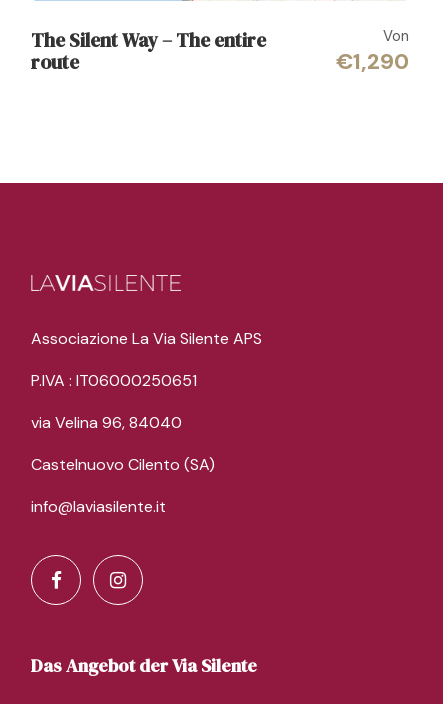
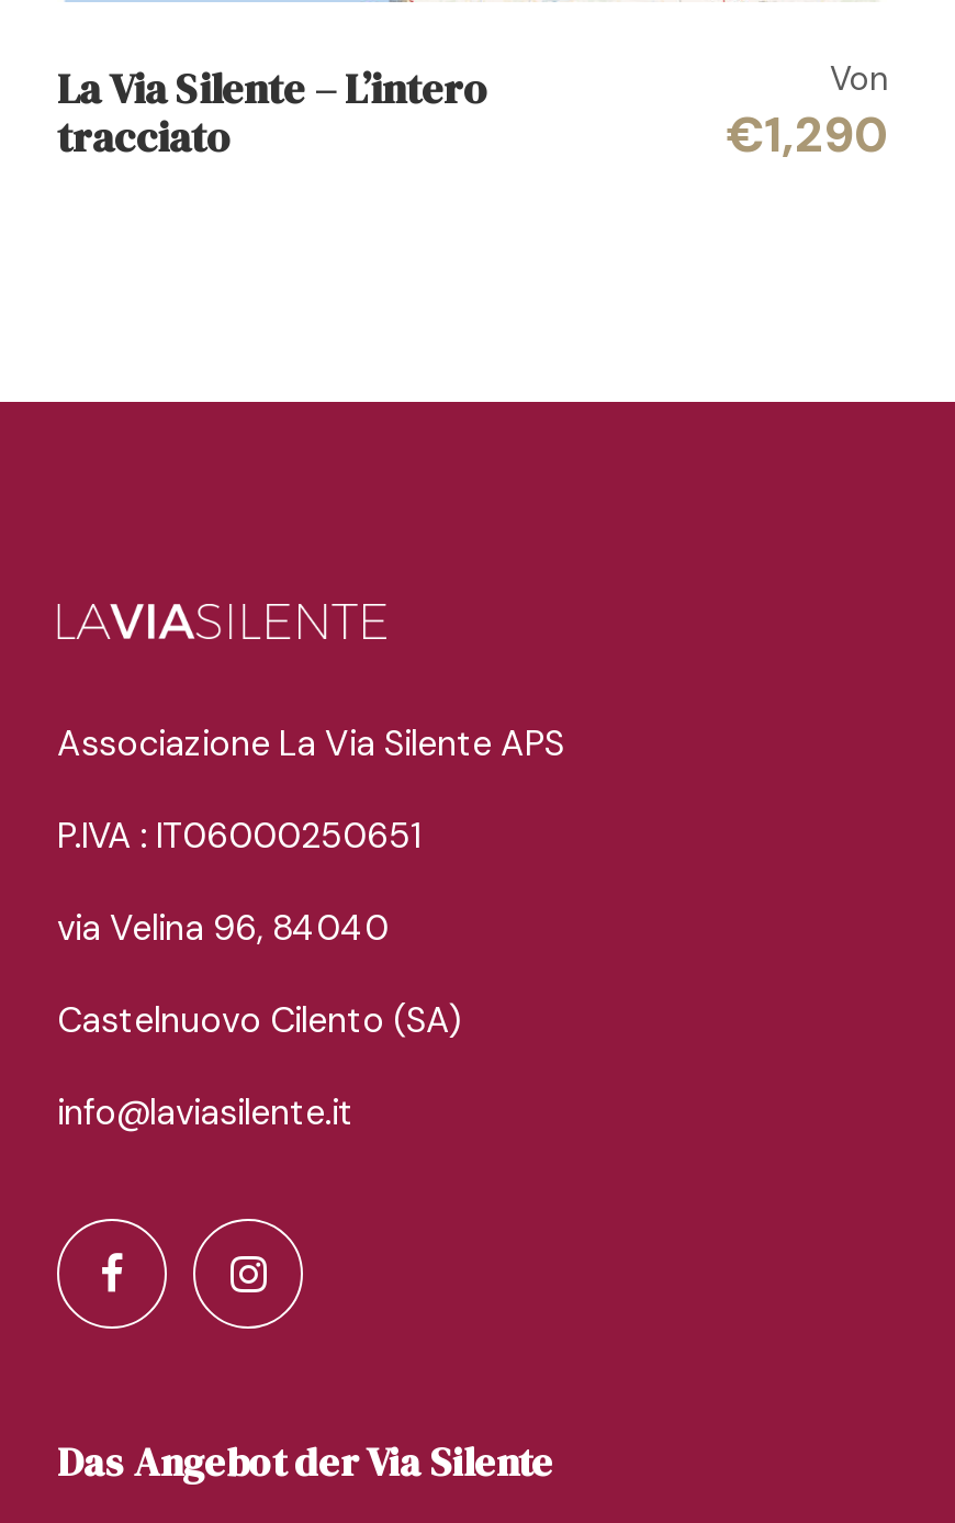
- The Silent Way – The entire
- route
+ La Via Silente – L’intero
+ tracciato
